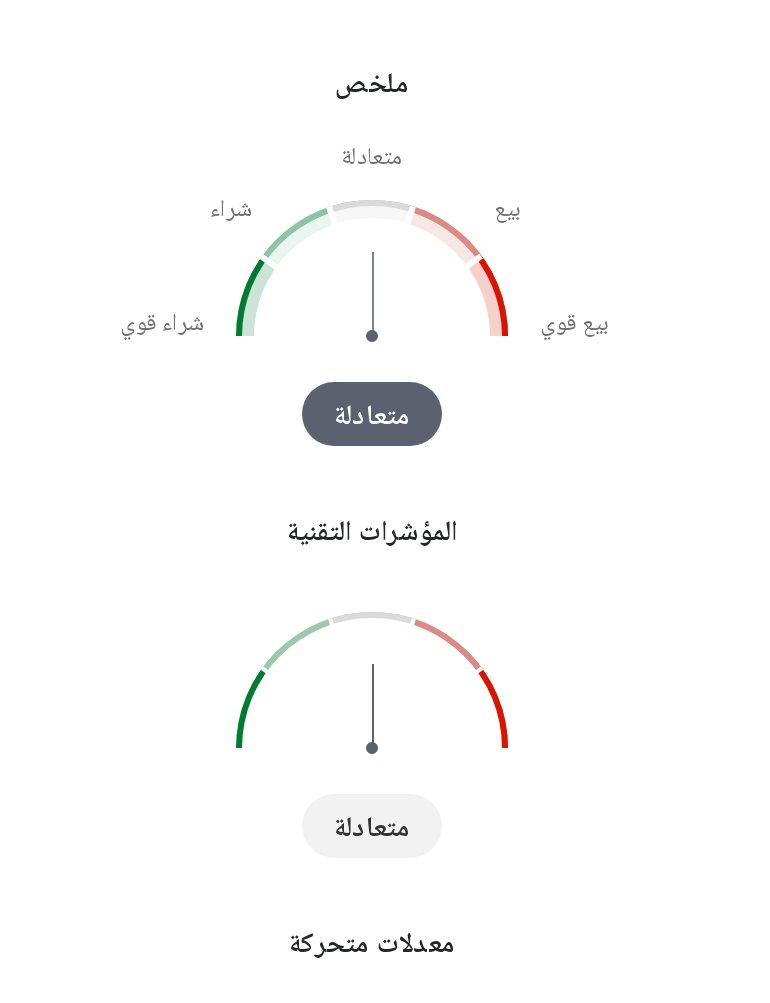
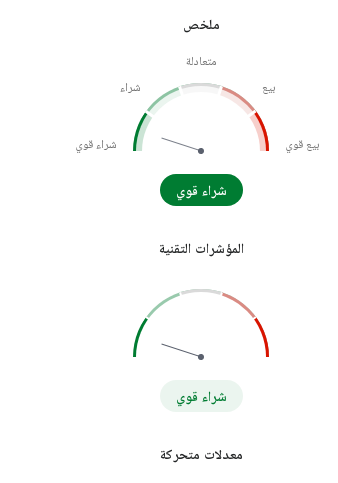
- متعادلة
+ شراء قوي

- متعادلة
+ شراء قوي
